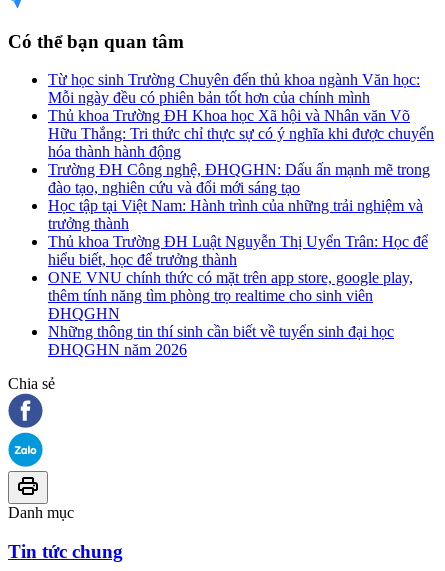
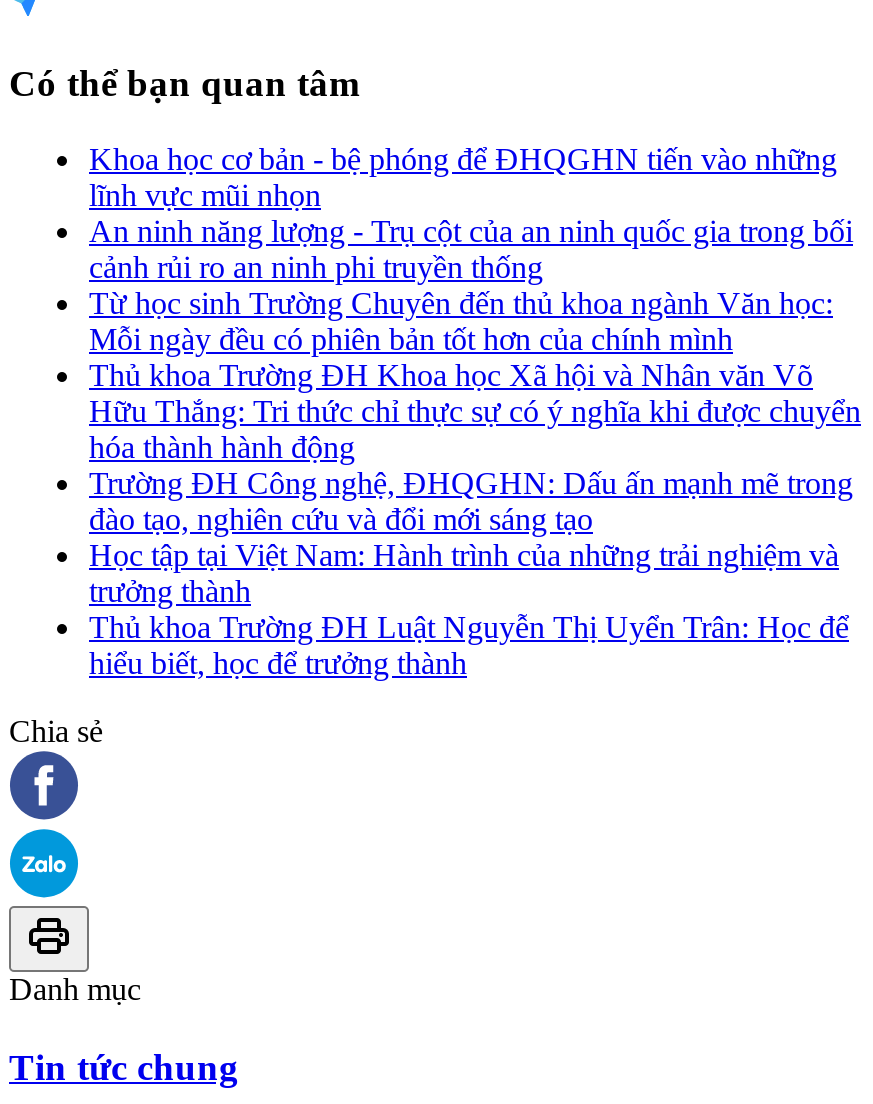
+ Khoa học cơ bản - bệ phóng để ĐHQGHN tiến vào những
+ lĩnh vực mũi nhọn
+ An ninh năng lượng - Trụ cột của an ninh quốc gia trong bối
+ cảnh rủi ro an ninh phi truyền thống

moved down: Từ học sinh Trường Chuyên đến thủ khoa ngành Văn học: | Mỗi ngày đều có phiên bản tốt hơn của chính mình | Thủ khoa Trường ĐH Khoa học Xã hội và Nhân văn Võ | ... | Thủ khoa Trường ĐH Luật Nguyễn Thị Uyển Trân: Học để | hiểu biết, học để trưởng thành

- ONE VNU chính thức có mặt trên app store, google play,
- thêm tính năng tìm phòng trọ realtime cho sinh viên
- ĐHQGHN
- Những thông tin thí sinh cần biết về tuyển sinh đại học
- ĐHQGHN năm 2026
